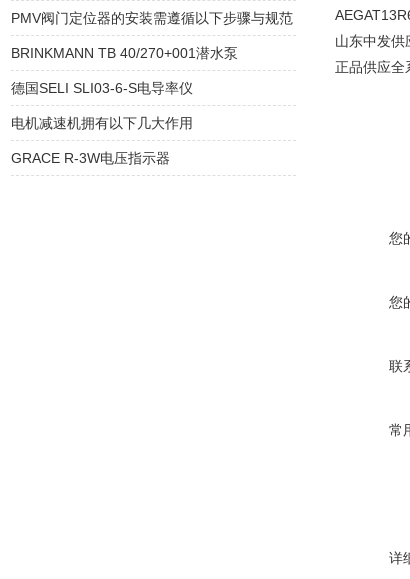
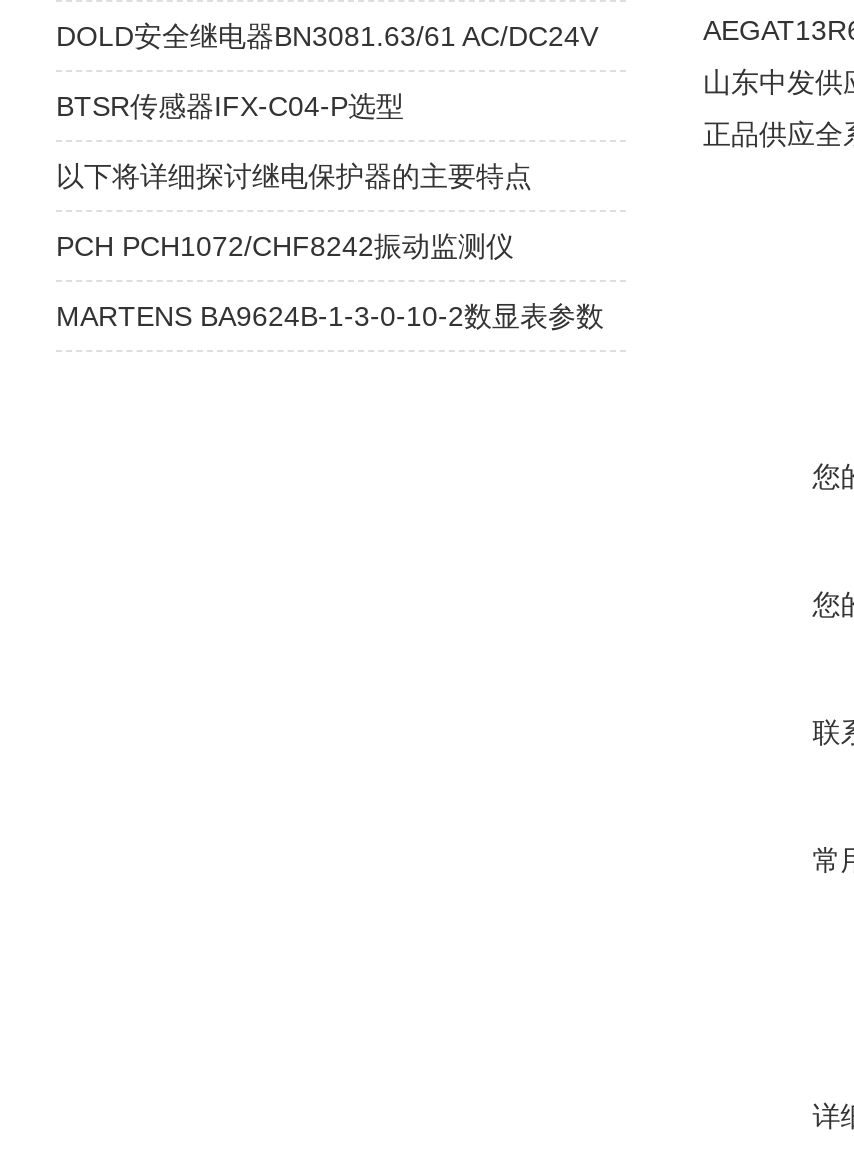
- PMV阀门定位器的安装需遵循以下步骤与规范
+ DOLD安全继电器BN3081.63/61 AC/DC24V

- BRINKMANN TB 40/270+001潜水泵
+ BTSR传感器IFX-C04-P选型

- 德国SELI SLI03-6-S电导率仪
+ 以下将详细探讨继电保护器的主要特点

- 电机减速机拥有以下几大作用
+ PCH PCH1072/CHF8242振动监测仪

- GRACE R-3W电压指示器
+ MARTENS BA9624B-1-3-0-10-2数显表参数
